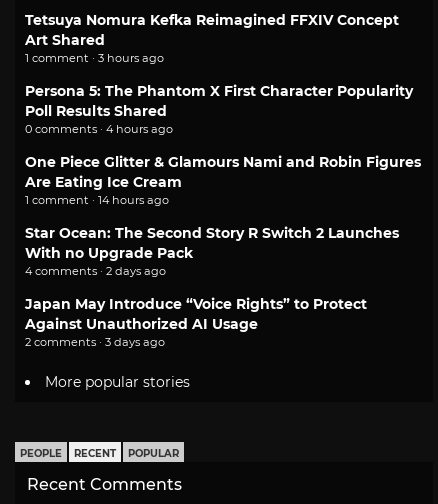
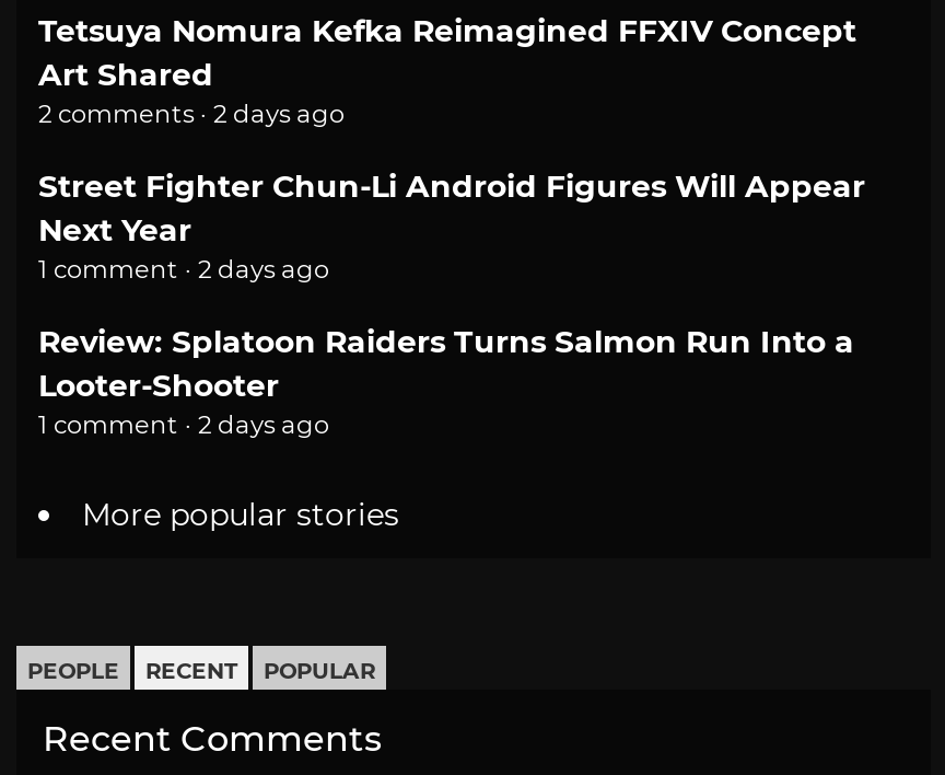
- 1 comment · 3 hours ago
- Persona 5: The Phantom X First Character Popularity
- Poll Results Shared
- 0 comments · 4 hours ago
- One Piece Glitter & Glamours Nami and Robin Figures
- Are Eating Ice Cream
- 1 comment · 14 hours ago
- Star Ocean: The Second Story R Switch 2 Launches
- With no Upgrade Pack
- 4 comments · 2 days ago
- Japan May Introduce “Voice Rights” to Protect
- Against Unauthorized AI Usage
- 2 comments · 3 days ago
+ 2 comments · 2 days ago
+ Street Fighter Chun-Li Android Figures Will Appear
+ Next Year
+ 1 comment · 2 days ago
+ Review: Splatoon Raiders Turns Salmon Run Into a
+ Looter-Shooter
+ 1 comment · 2 days ago
